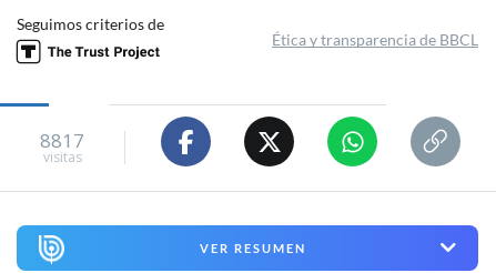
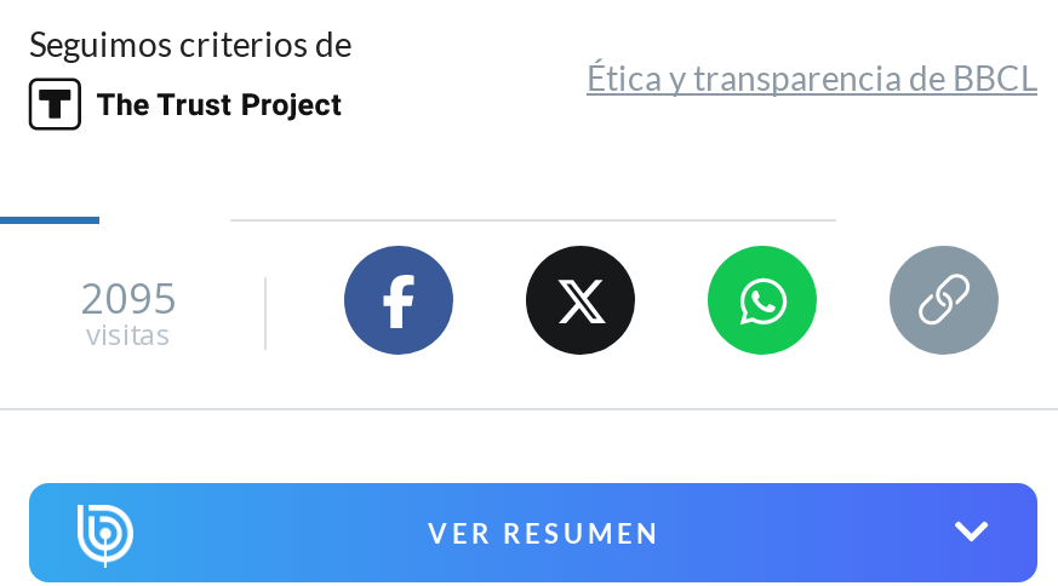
- 8817
+ 2095
